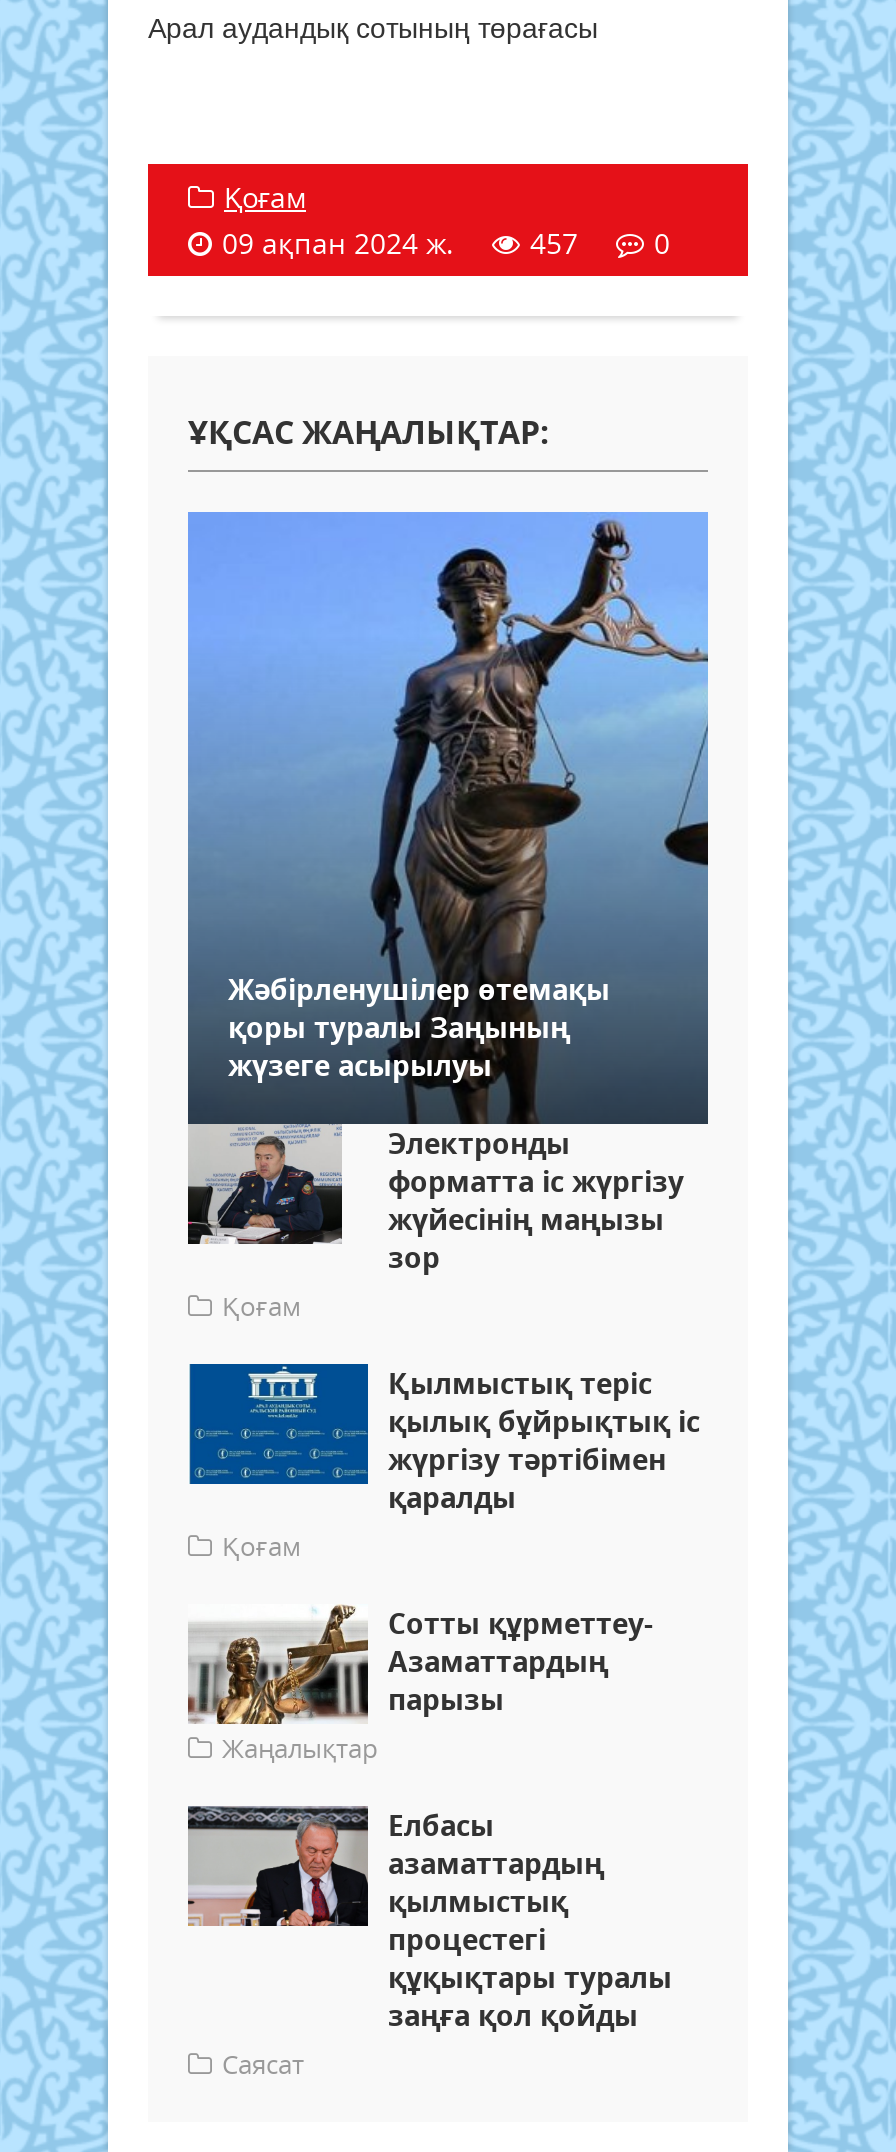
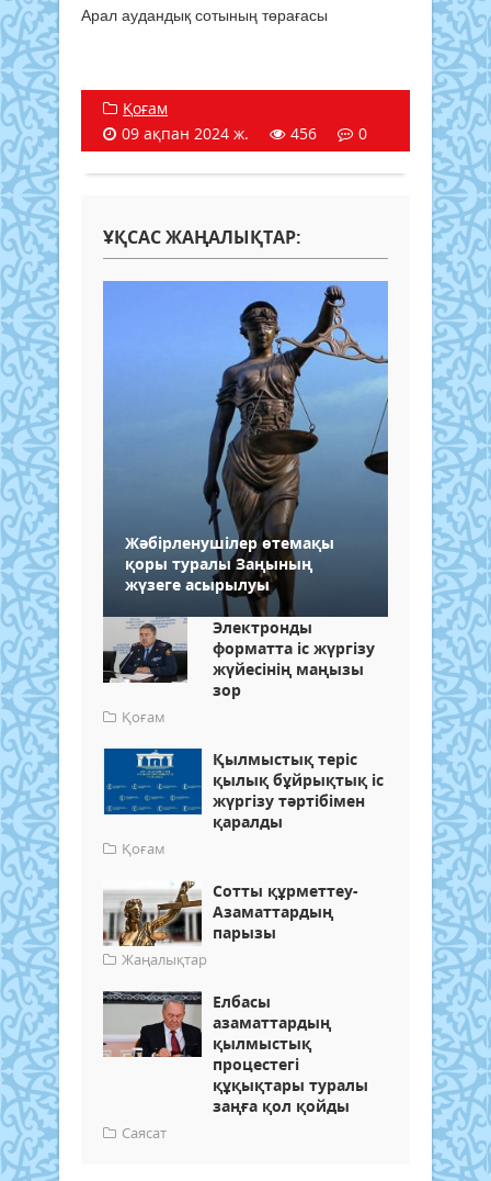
- 09 ақпан 2024 ж. 457 0
+ 09 ақпан 2024 ж. 456 0
